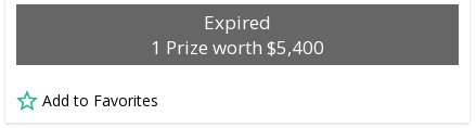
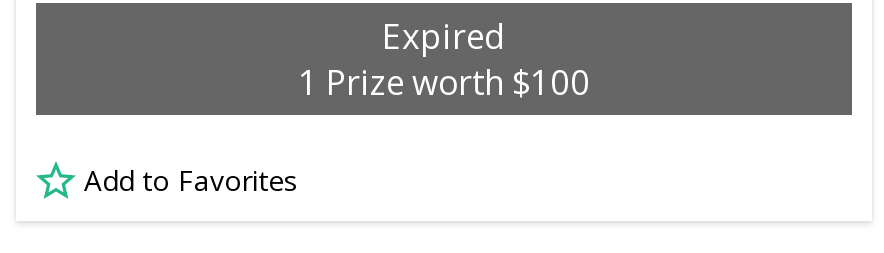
- 1 Prize worth $5,400
+ 1 Prize worth $100
